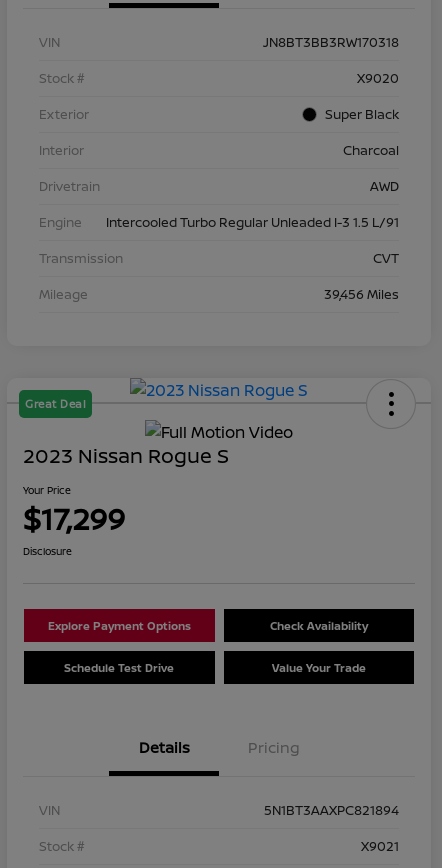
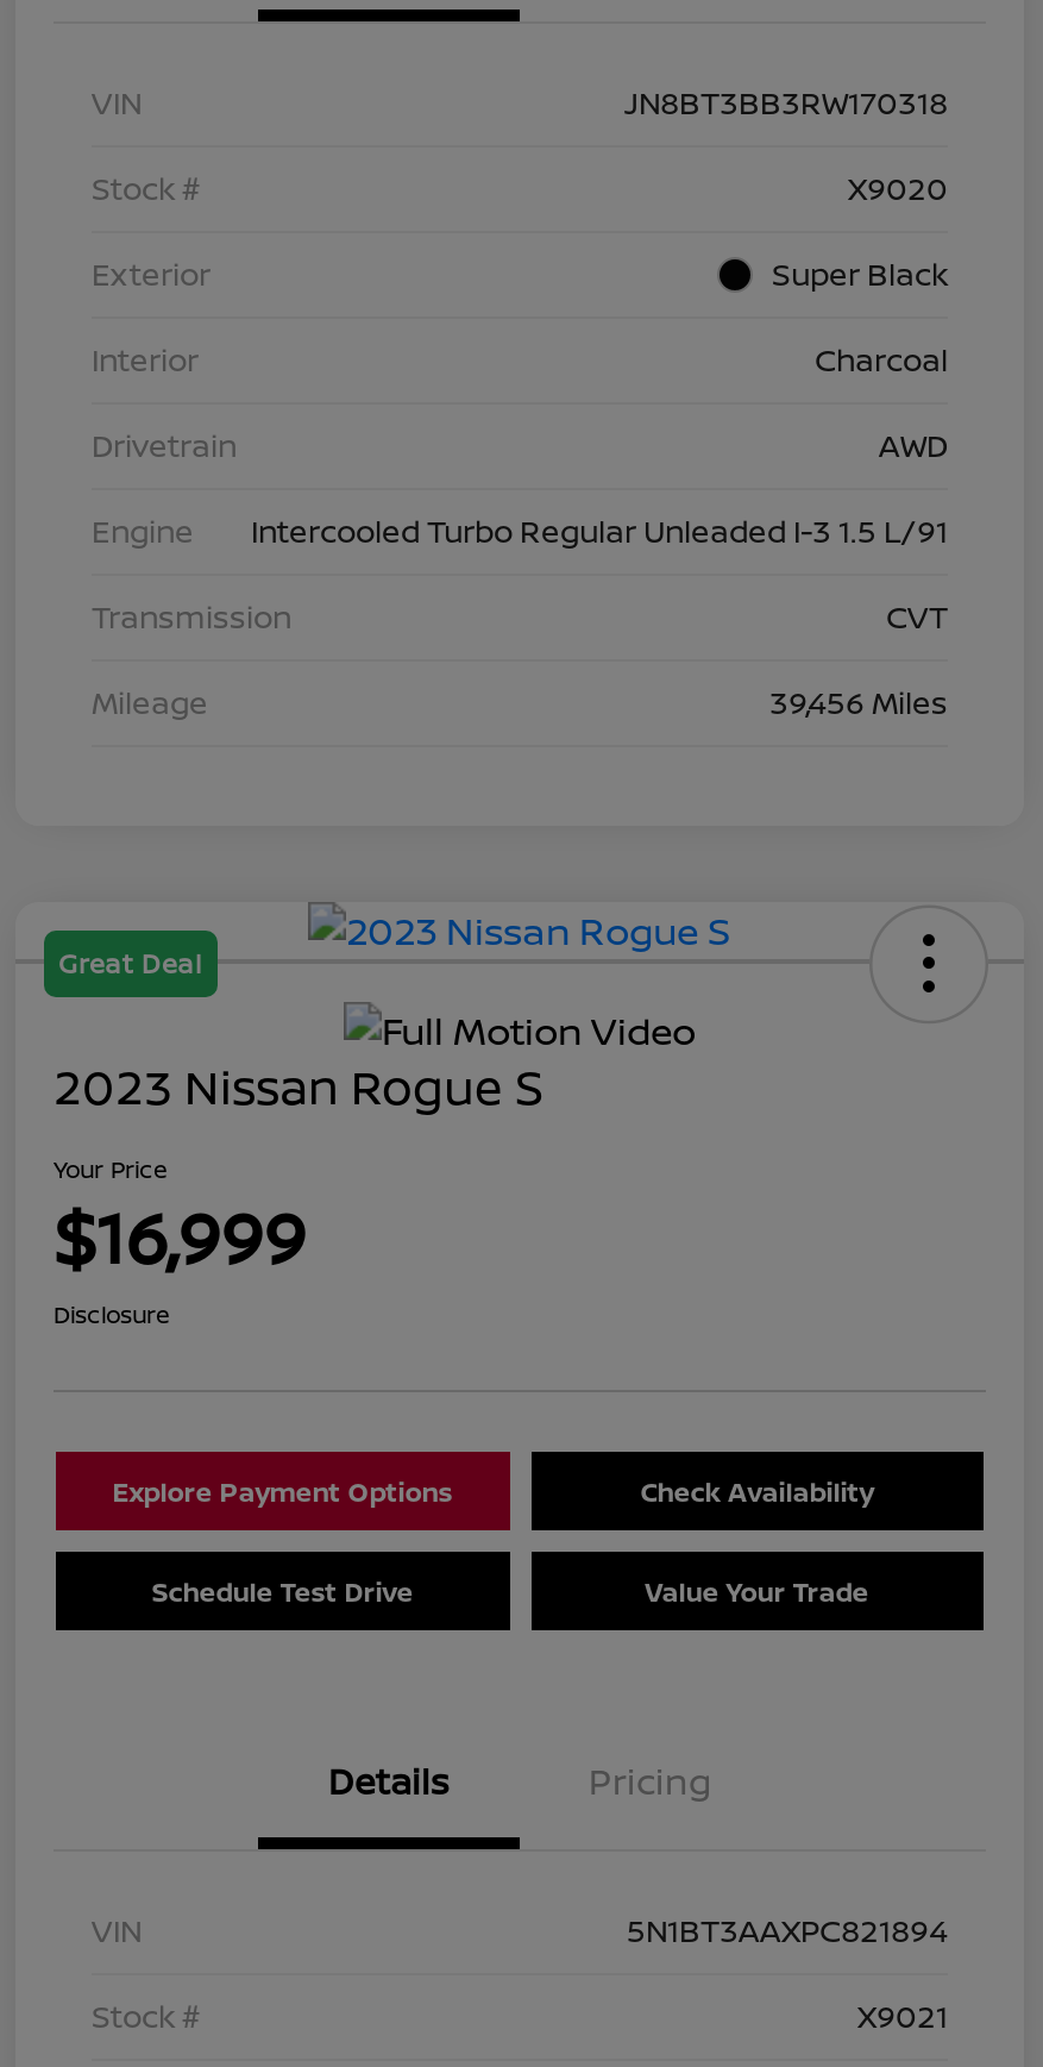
- $17,299
+ $16,999
